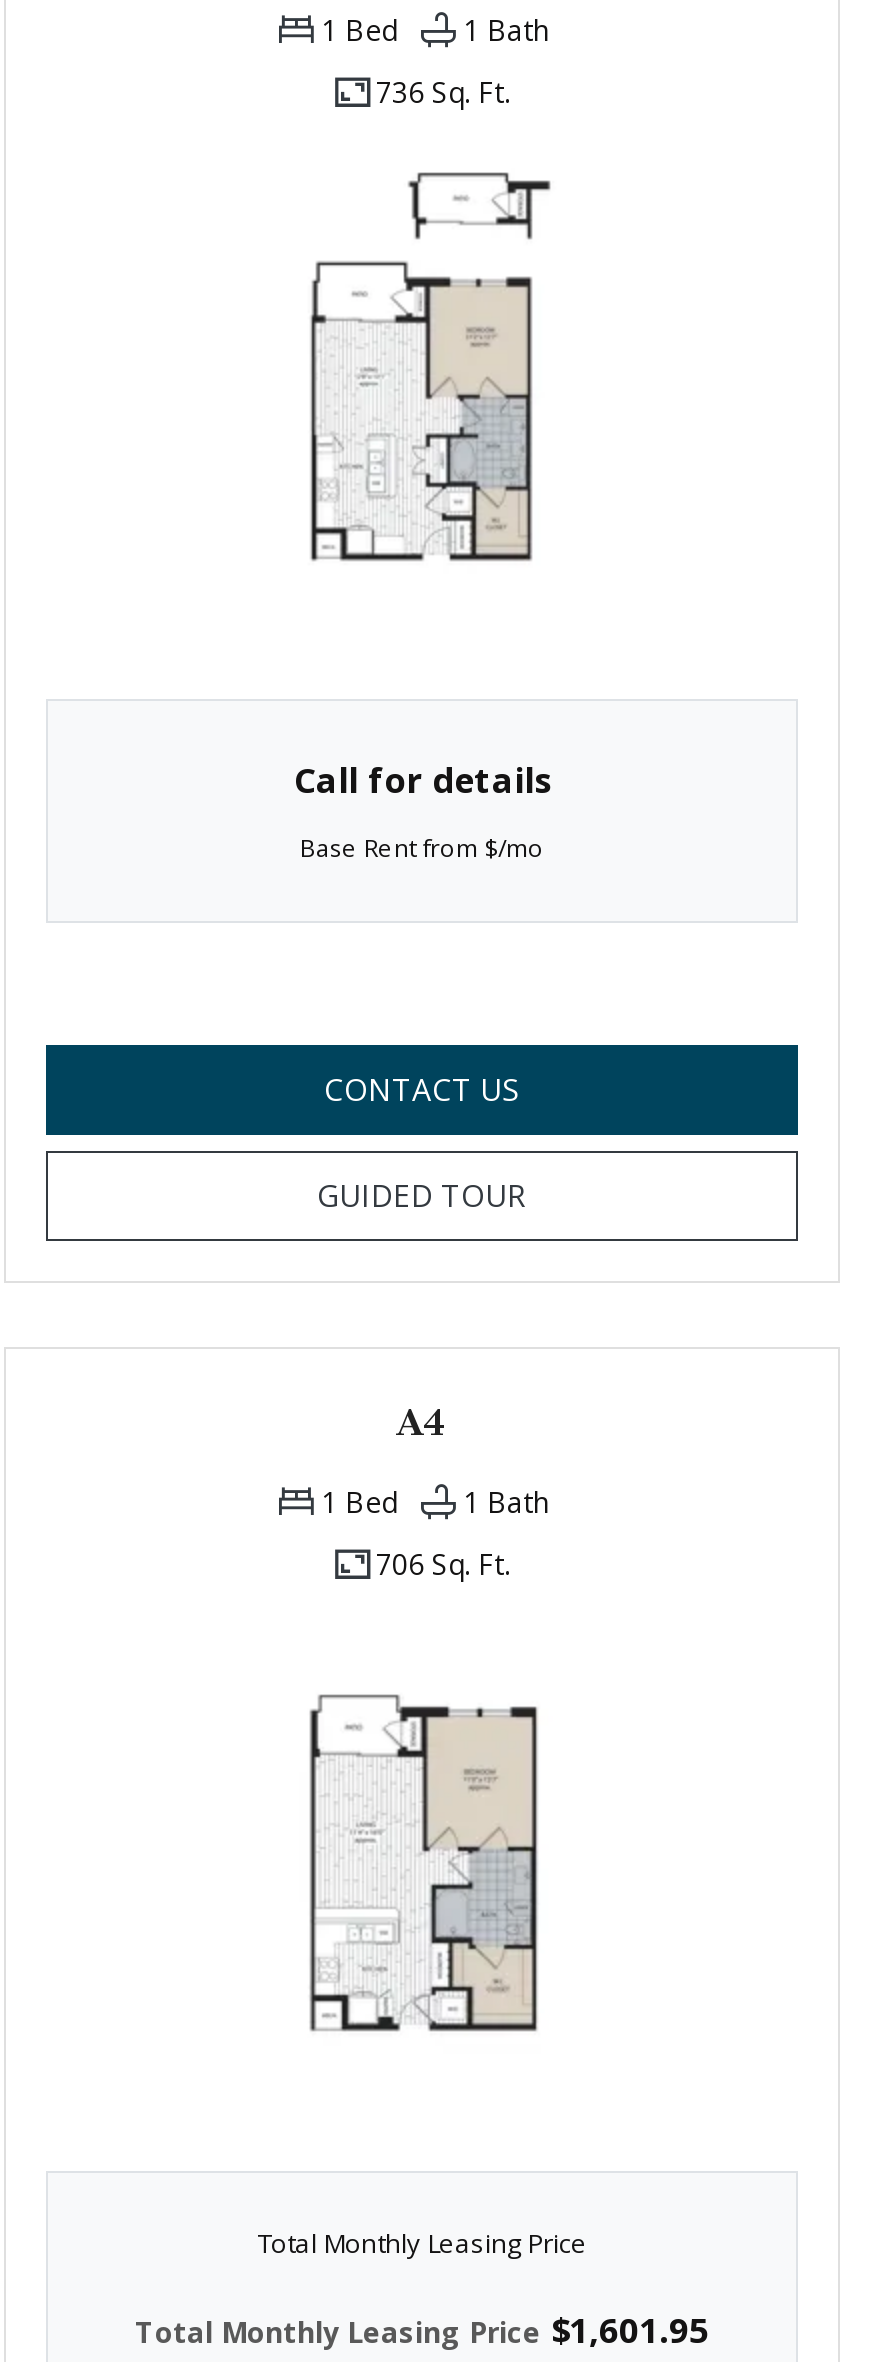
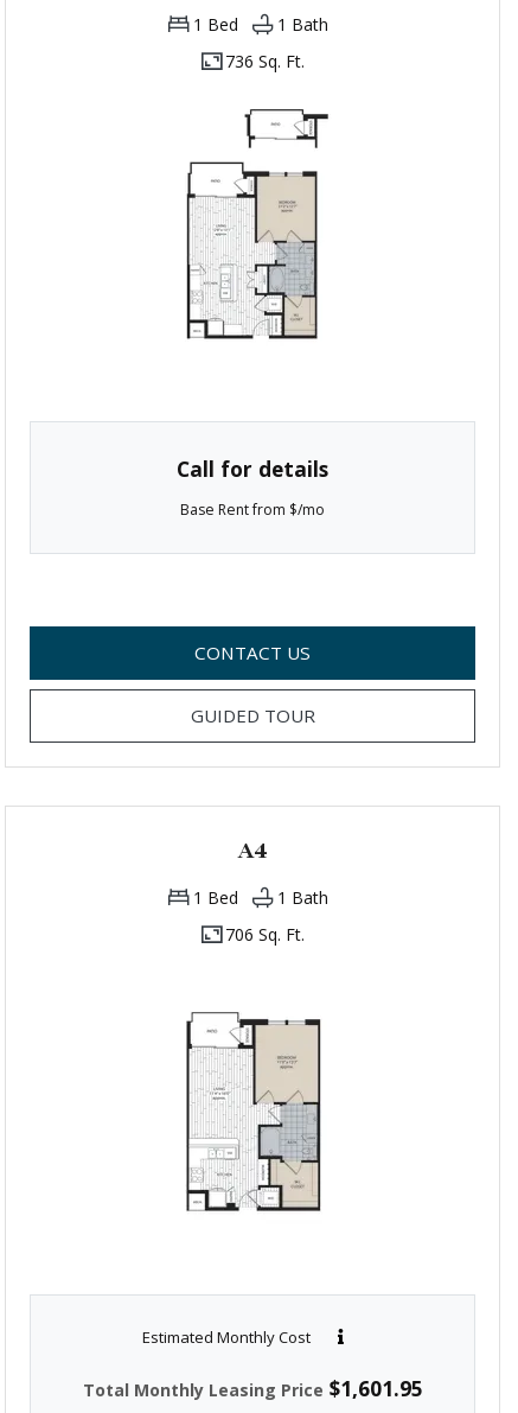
- Total Monthly Leasing Price
+ Estimated Monthly Cost
